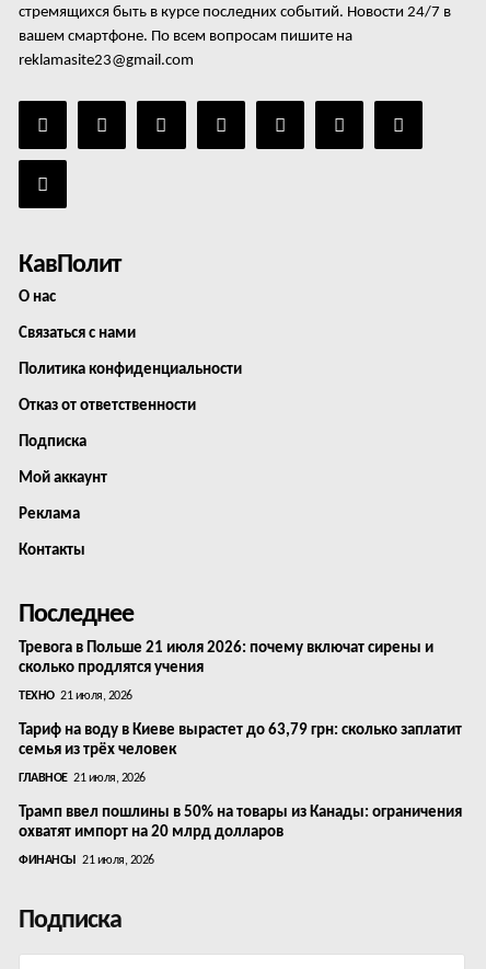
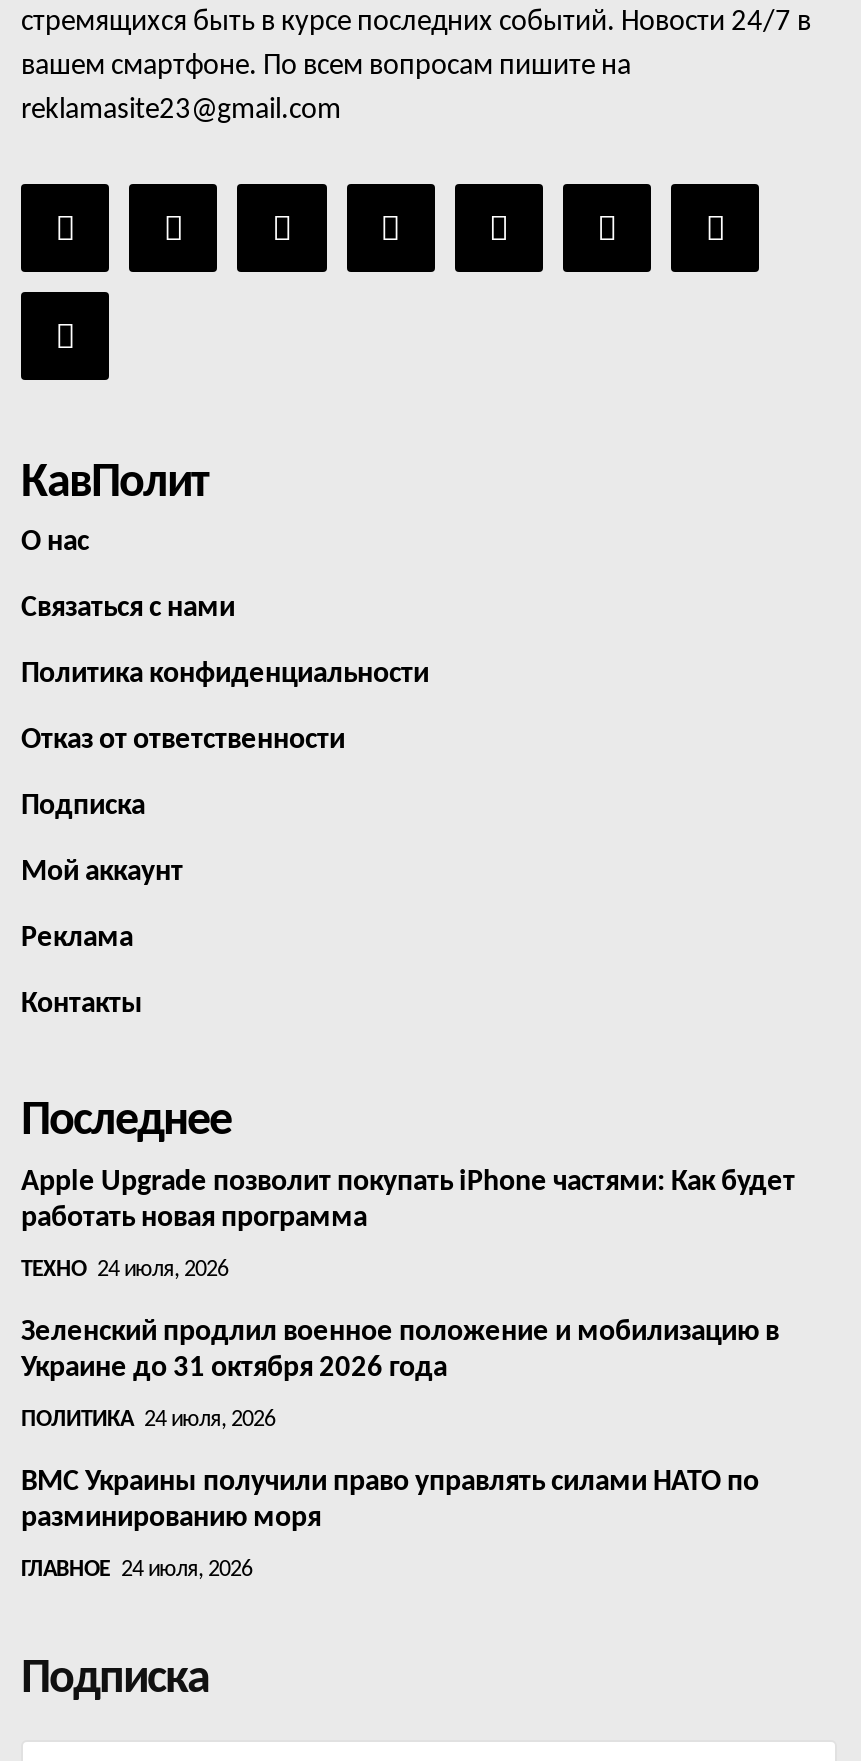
- Тревога в Польше 21 июля 2026: почему включат сирены и
- сколько продлятся учения
+ Apple Upgrade позволит покупать iPhone частями: Как будет
+ работать новая программа

- ТЕХНО 21 июля, 2026
+ ТЕХНО 24 июля, 2026

- Тариф на воду в Киеве вырастет до 63,79 грн: сколько заплатит
- семья из трёх человек
+ Зеленский продлил военное положение и мобилизацию в
+ Украине до 31 октября 2026 года

- ГЛАВНОЕ 21 июля, 2026
+ ПОЛИТИКА 24 июля, 2026

- Трамп ввел пошлины в 50% на товары из Канады: ограничения
- охватят импорт на 20 млрд долларов
+ ВМС Украины получили право управлять силами НАТО по
+ разминированию моря

- ФИНАНСЫ 21 июля, 2026
+ ГЛАВНОЕ 24 июля, 2026
